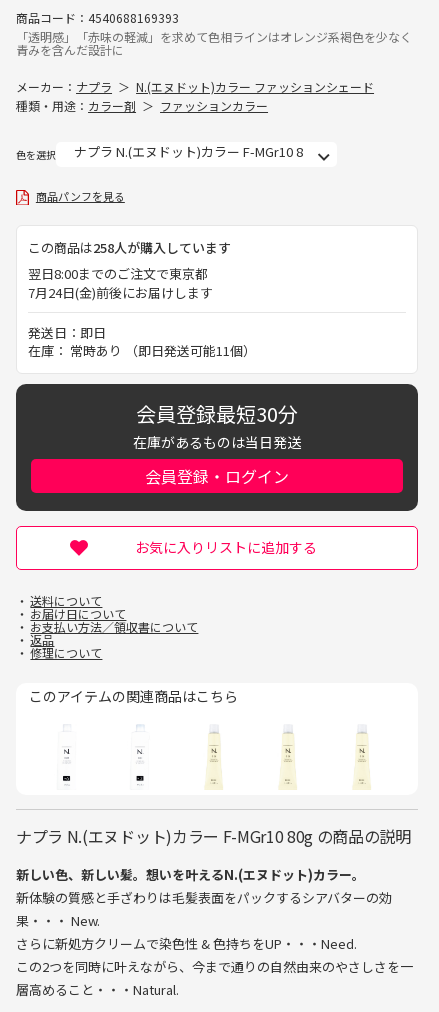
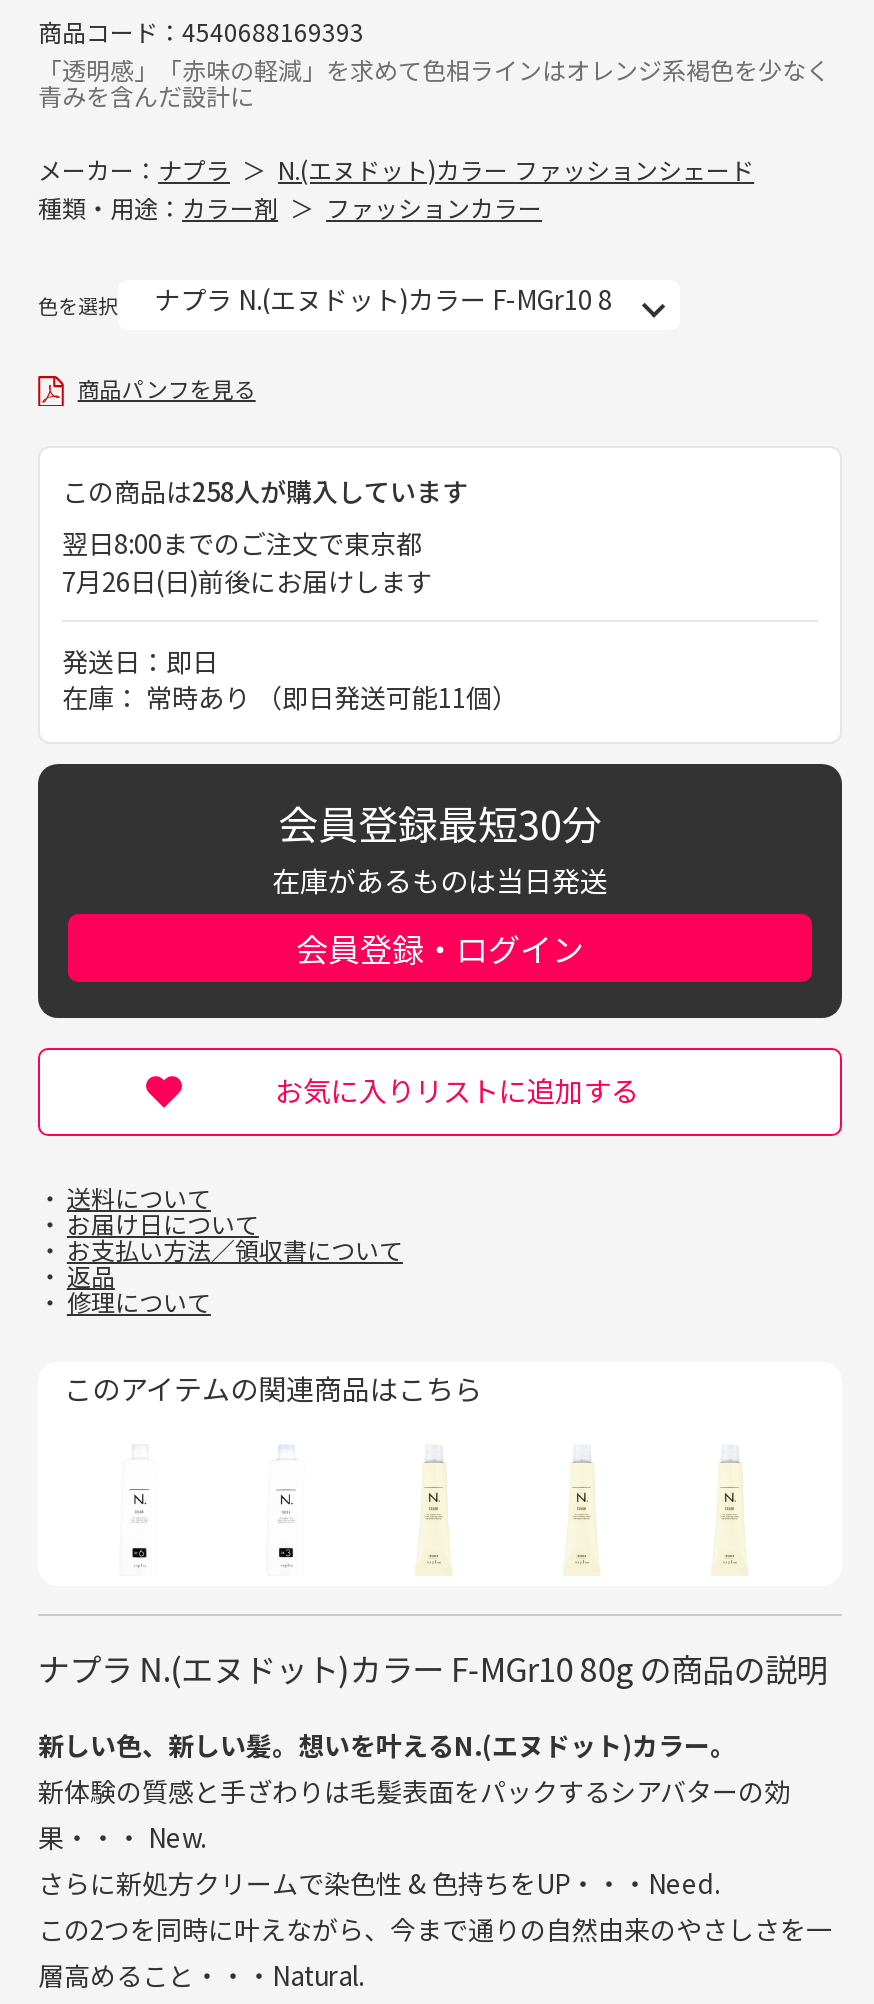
- 7月24日(金)前後にお届けします
+ 7月26日(日)前後にお届けします
